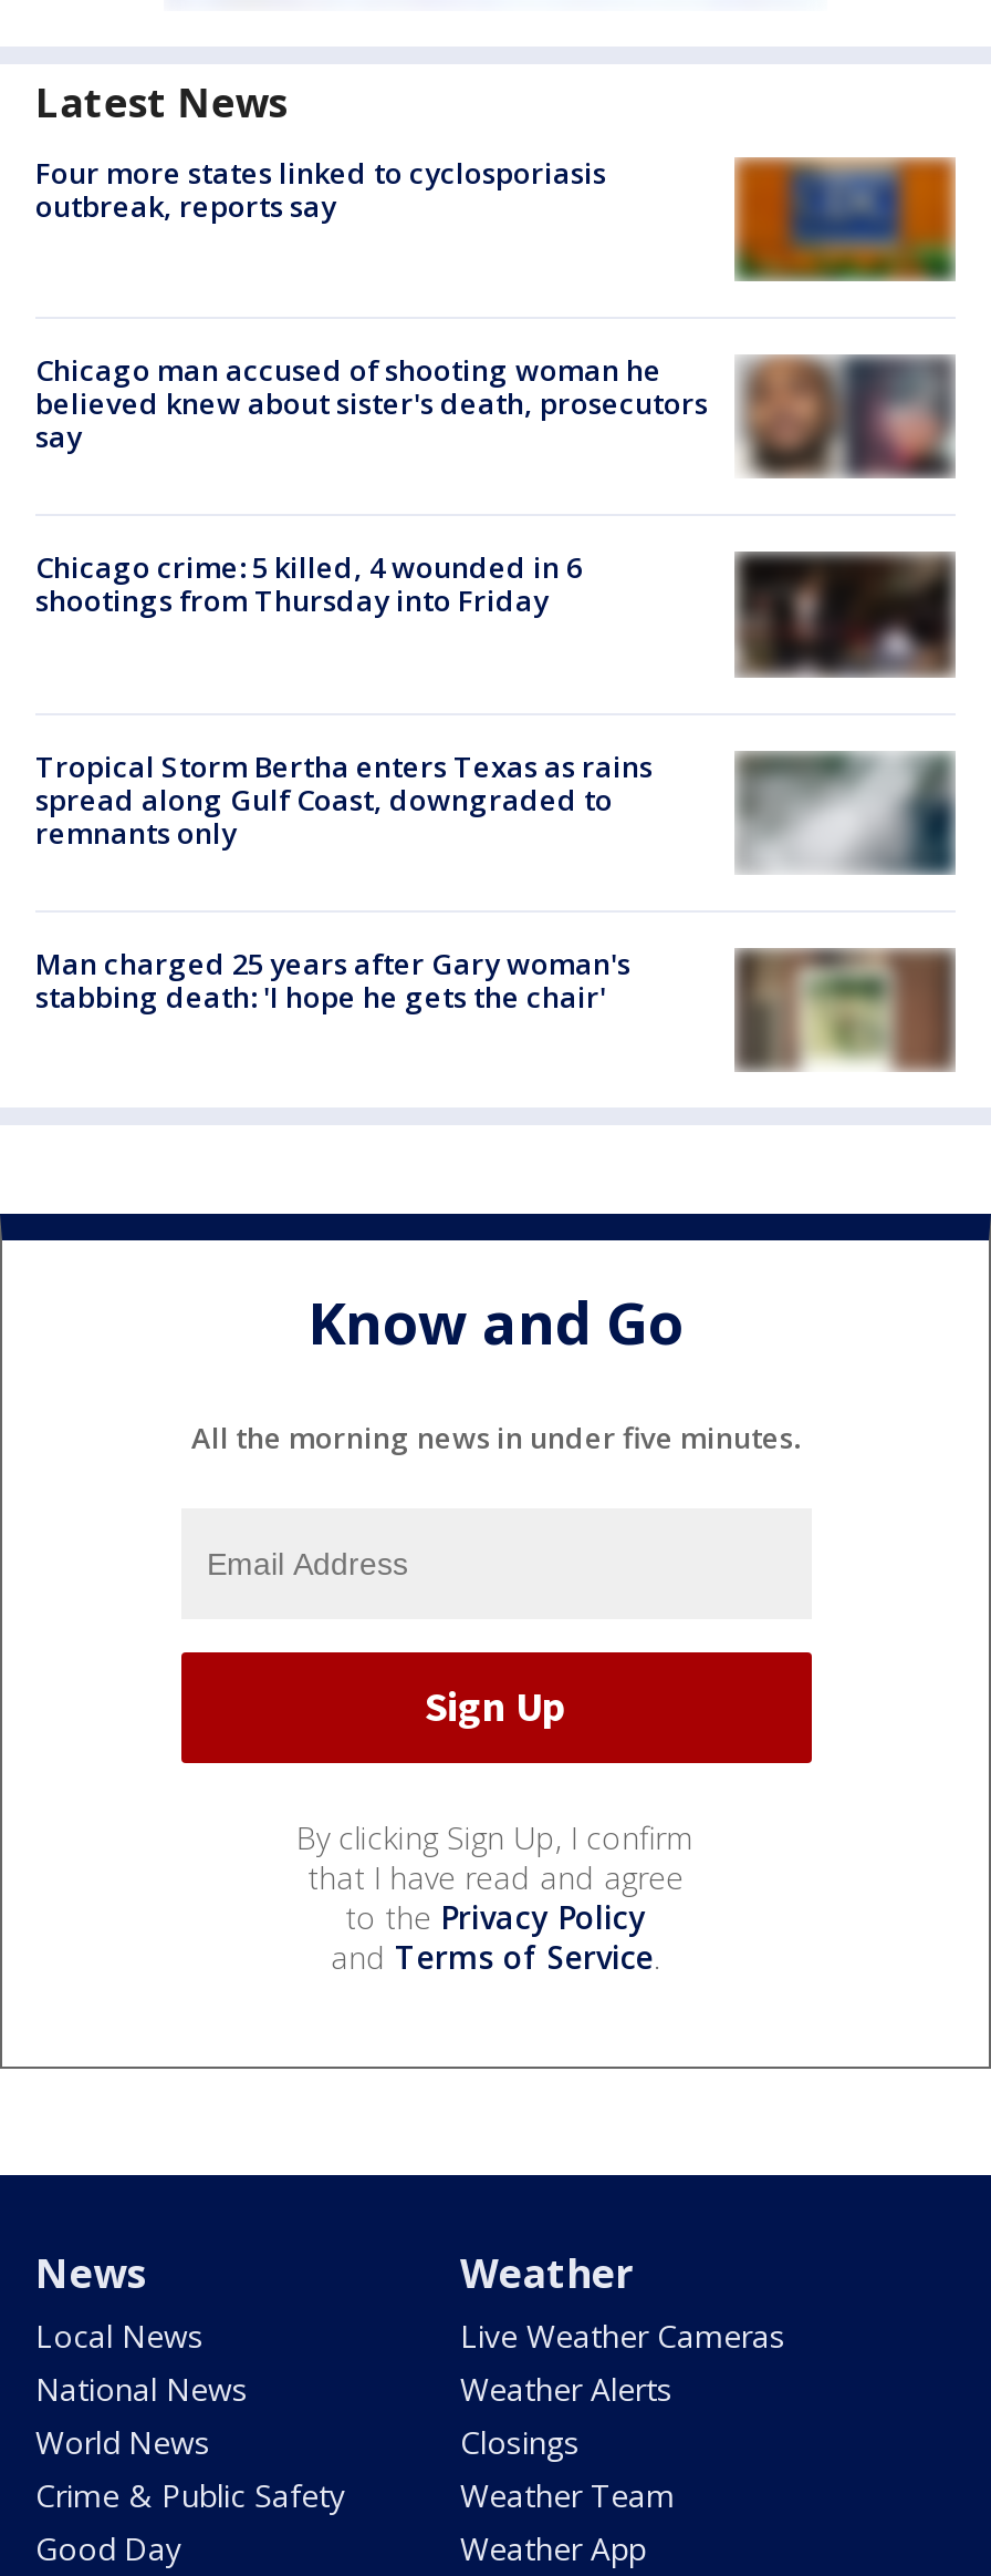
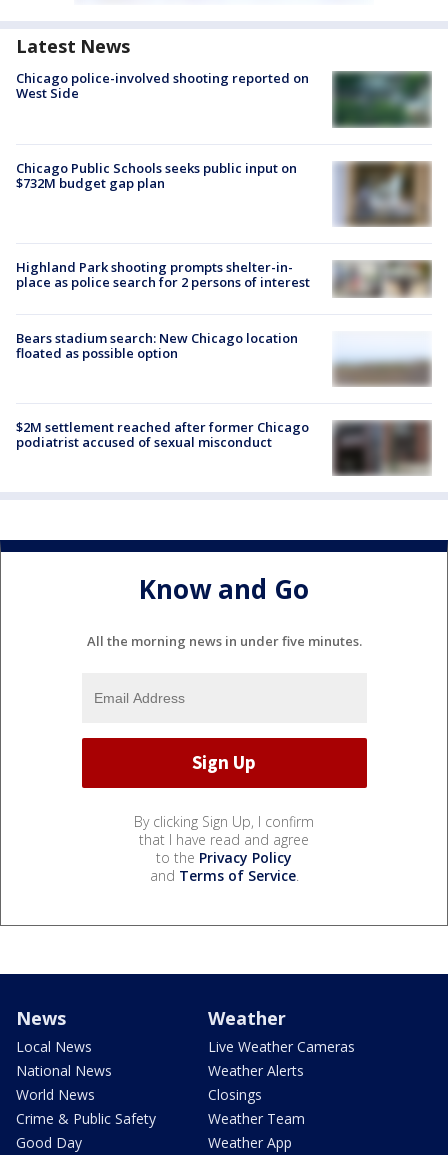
- Four more states linked to cyclosporiasis
- outbreak, reports say
+ Chicago police-involved shooting reported on
+ West Side

- [image]
+ [image]

- [image]
- Chicago man accused of shooting woman he
- believed knew about sister's death, prosecutors
- say
+ [image]
+ Chicago Public Schools seeks public input on
+ $732M budget gap plan

- Chicago crime: 5 killed, 4 wounded in 6
- shootings from Thursday into Friday
+ Highland Park shooting prompts shelter-in-
+ place as police search for 2 persons of interest

- [image]
+ [image]

- [image]
- Tropical Storm Bertha enters Texas as rains
- spread along Gulf Coast, downgraded to
- remnants only
+ [image]
+ Bears stadium search: New Chicago location
+ floated as possible option

- Man charged 25 years after Gary woman's
- stabbing death: 'I hope he gets the chair'
+ $2M settlement reached after former Chicago
+ podiatrist accused of sexual misconduct

- [image]
+ [image]
